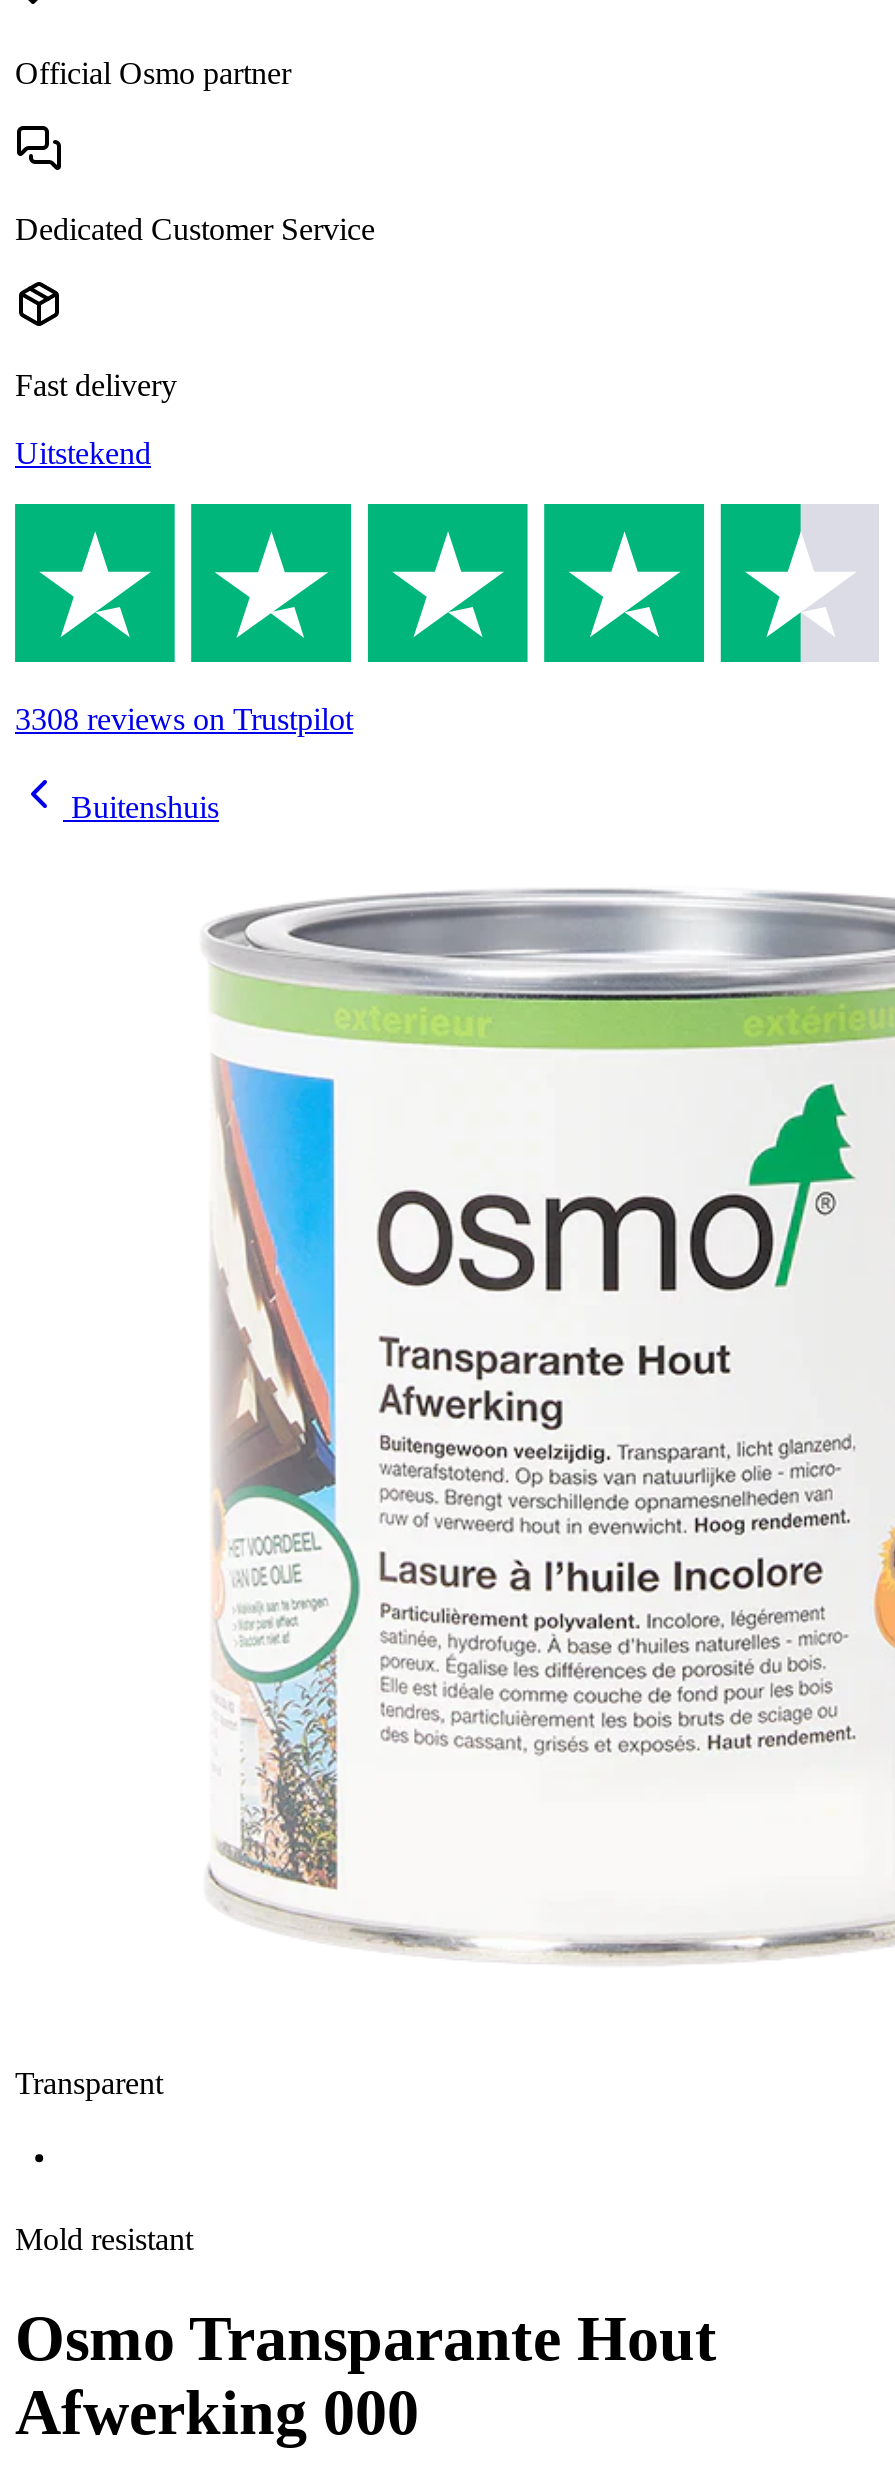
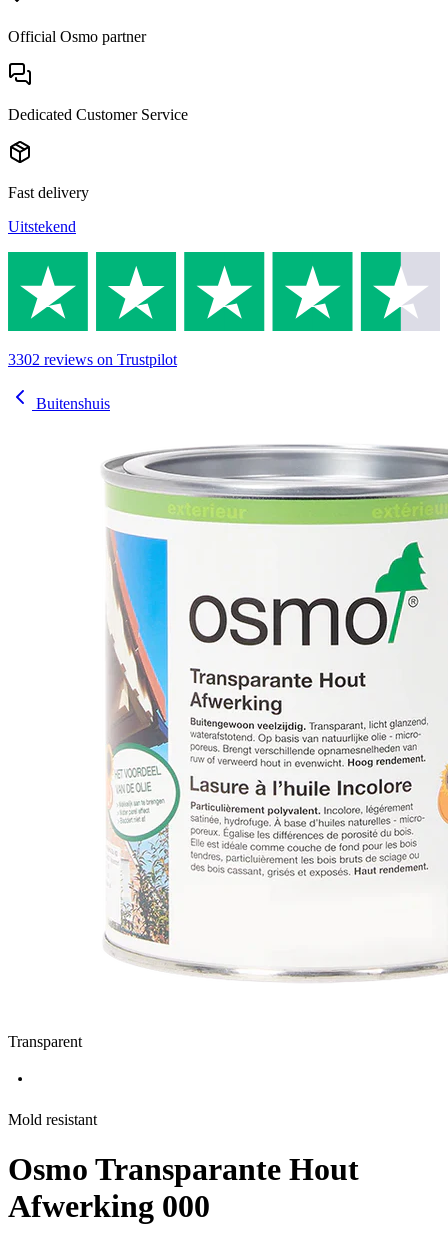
- 3308 reviews on Trustpilot
+ 3302 reviews on Trustpilot
